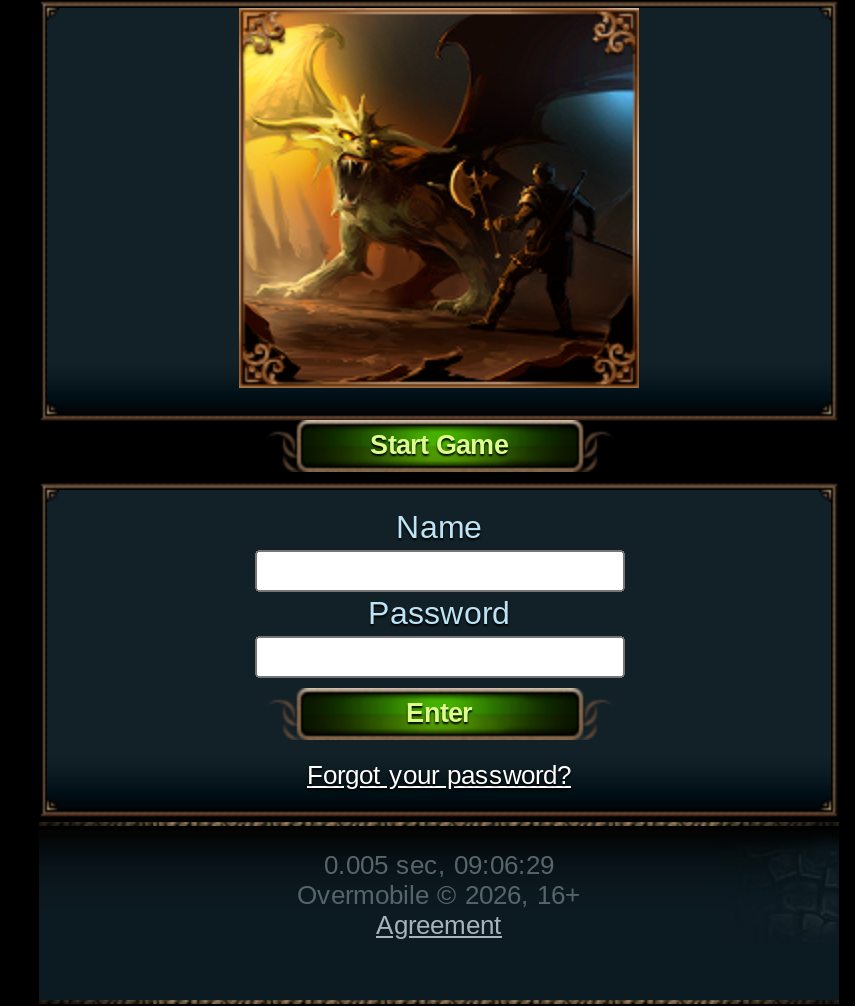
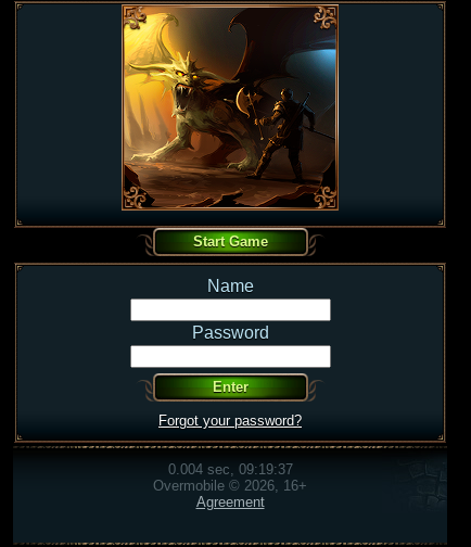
- 0.005 sec, 09:06:29
+ 0.004 sec, 09:19:37
